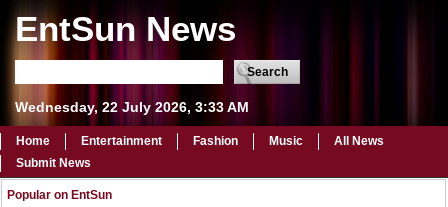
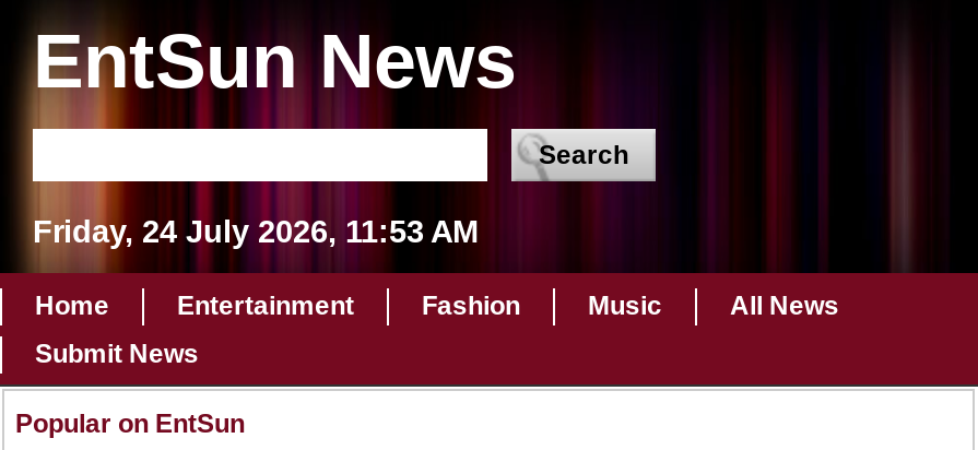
- Wednesday, 22 July 2026, 3:33 AM
+ Friday, 24 July 2026, 11:53 AM
